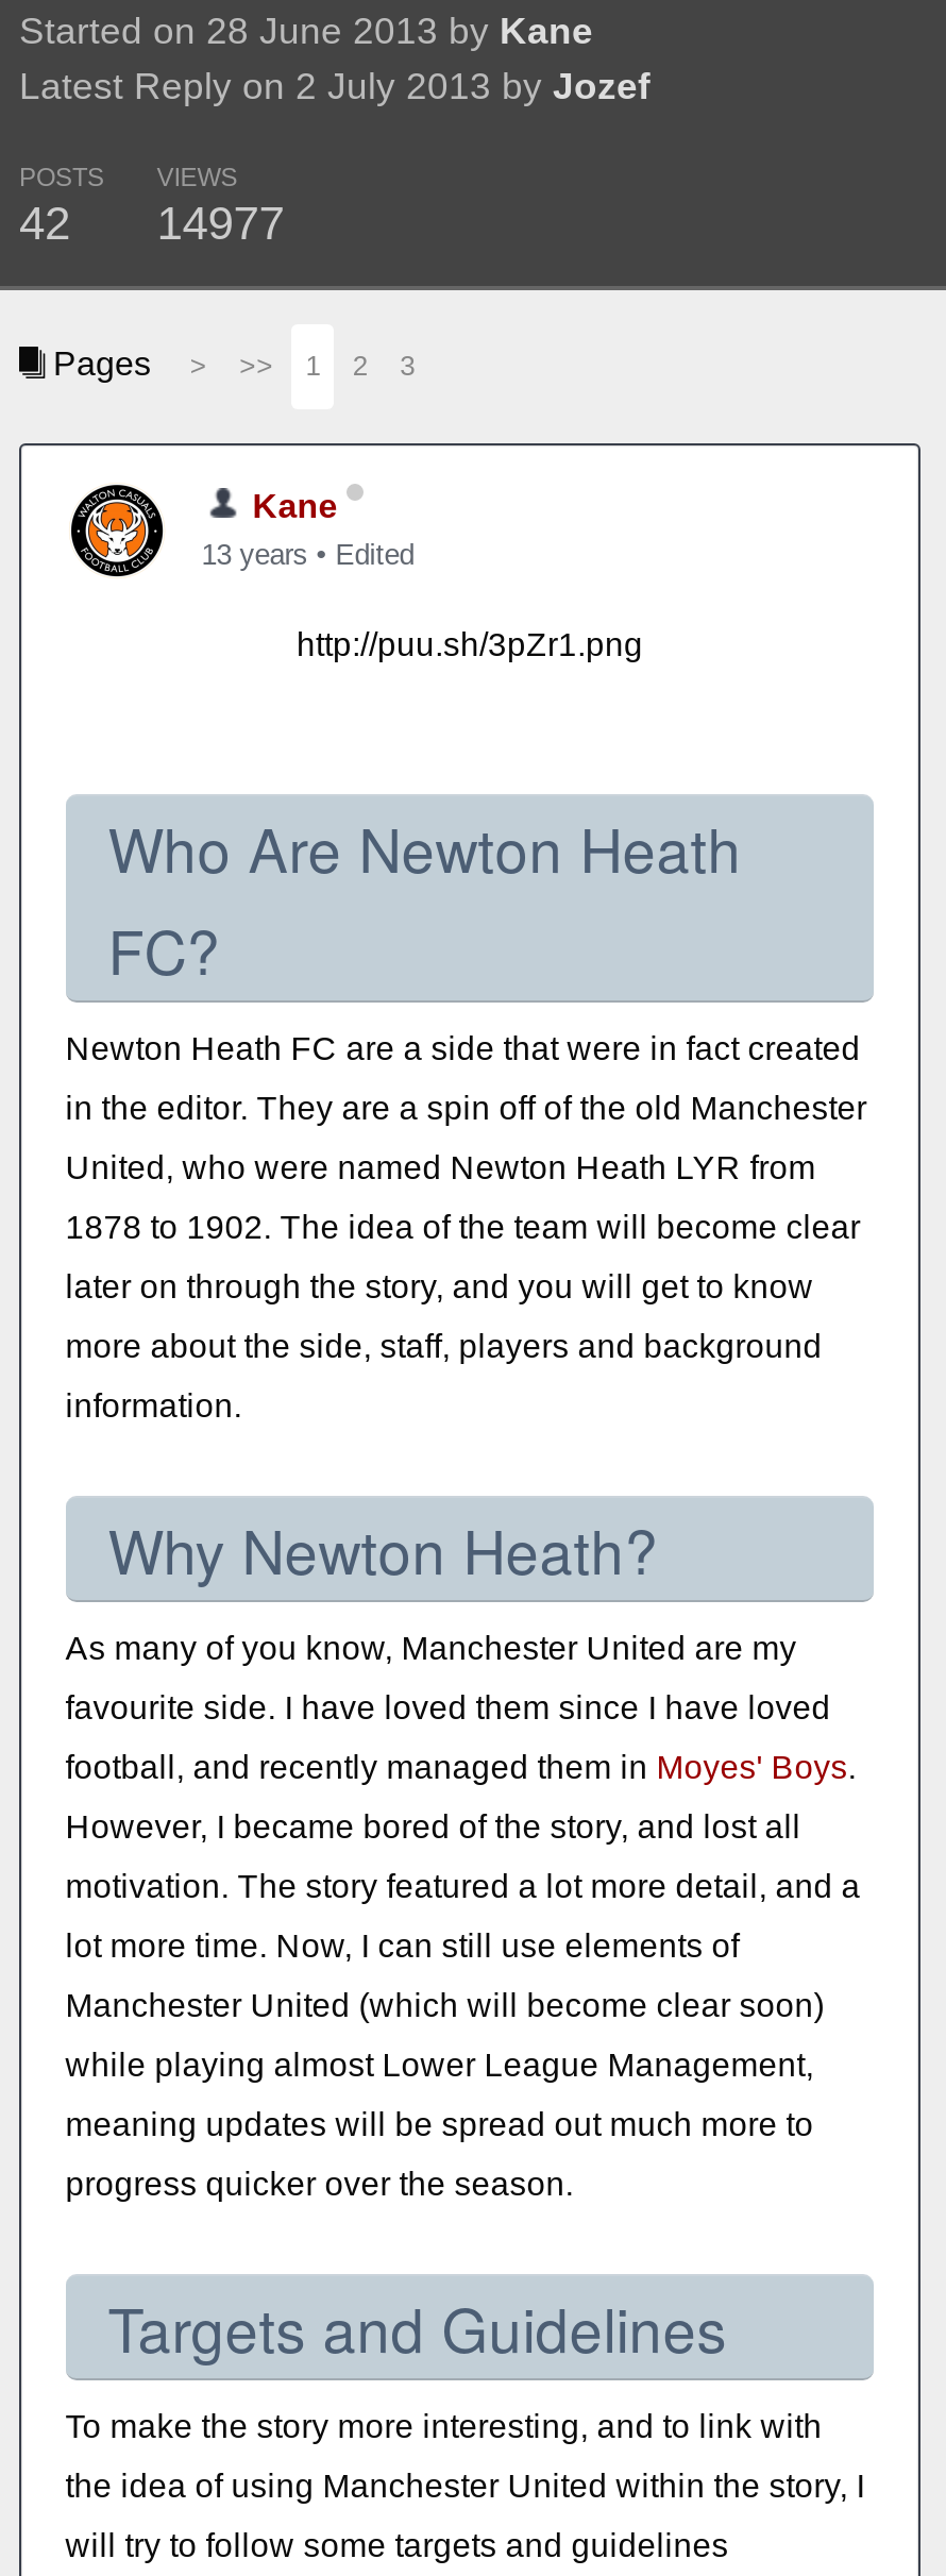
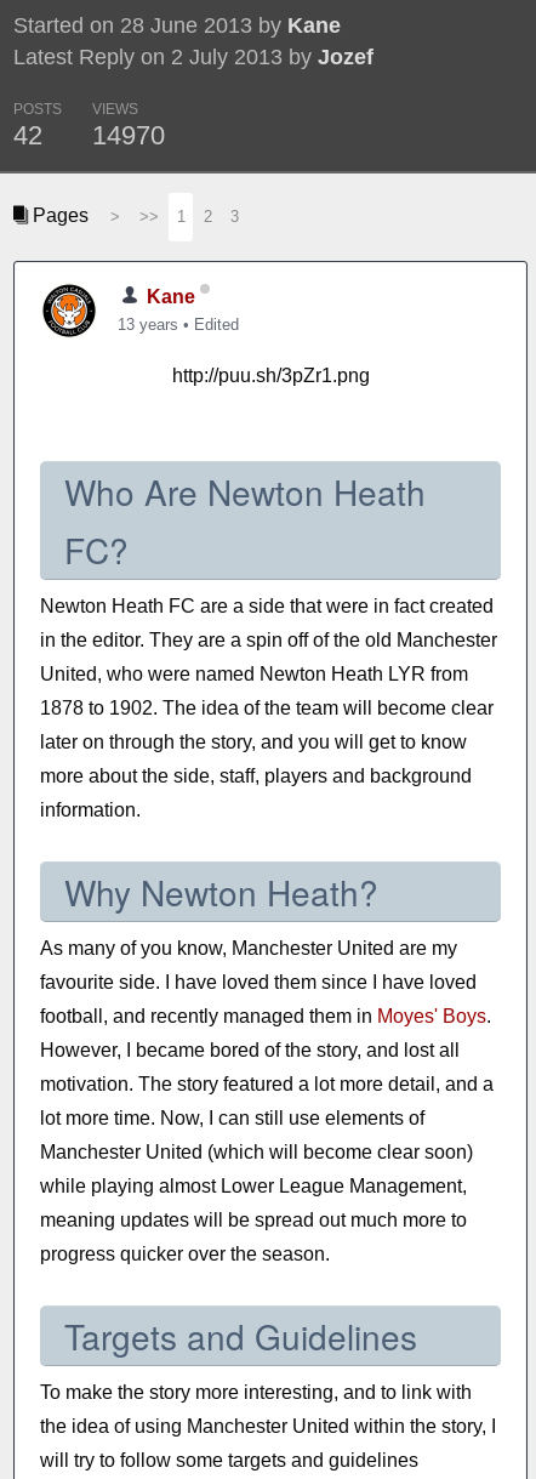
- 42 14977
+ 42 14970
